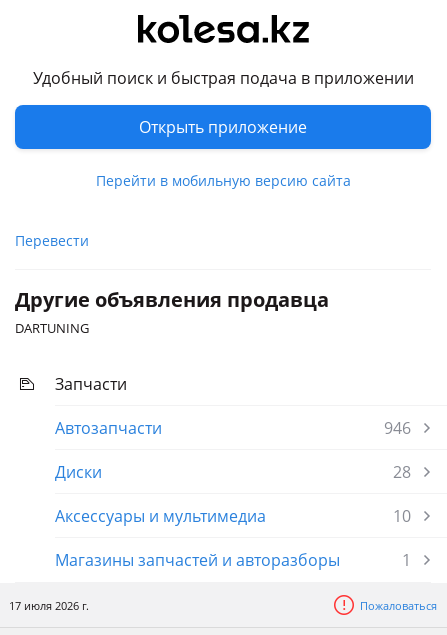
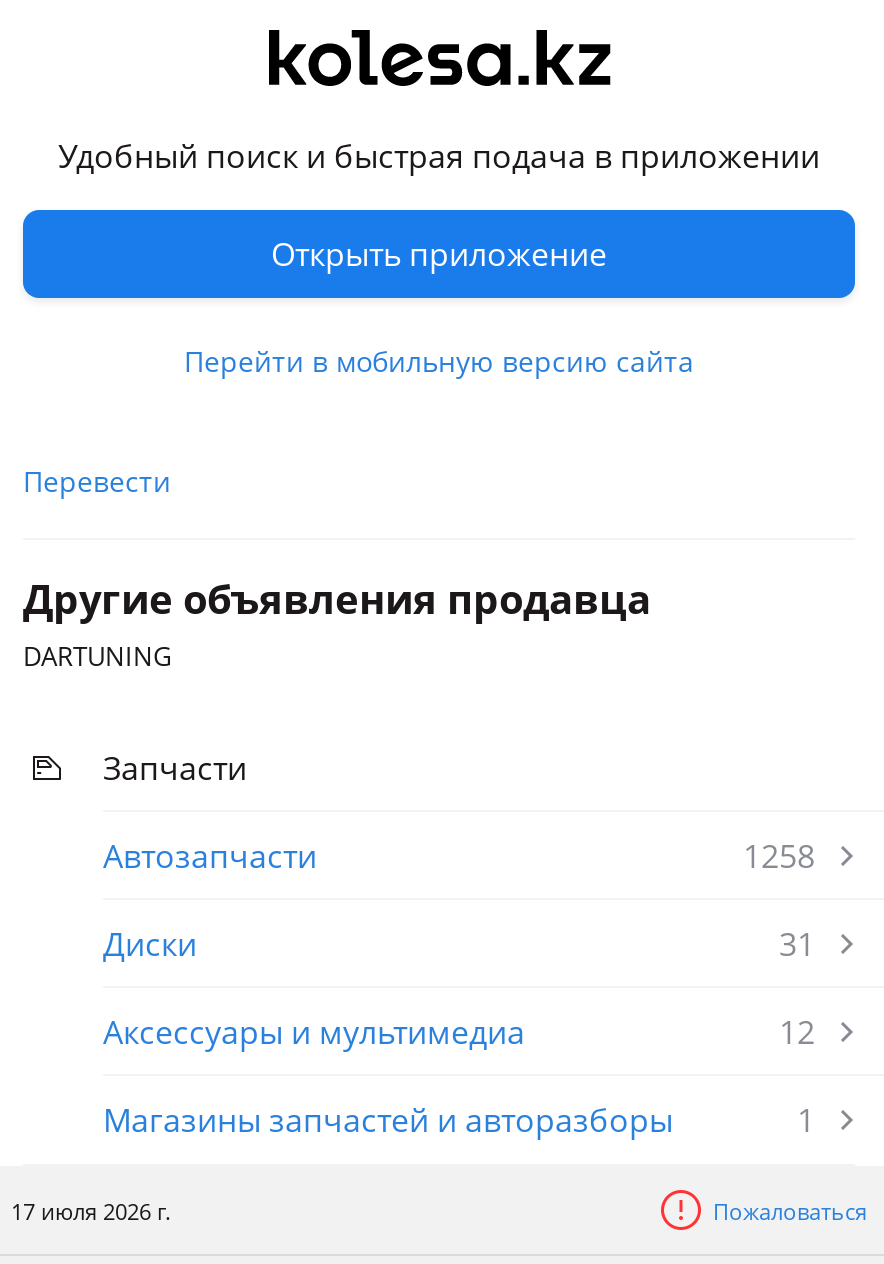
- 946
+ 1258

- 28
+ 31

- 10
+ 12
